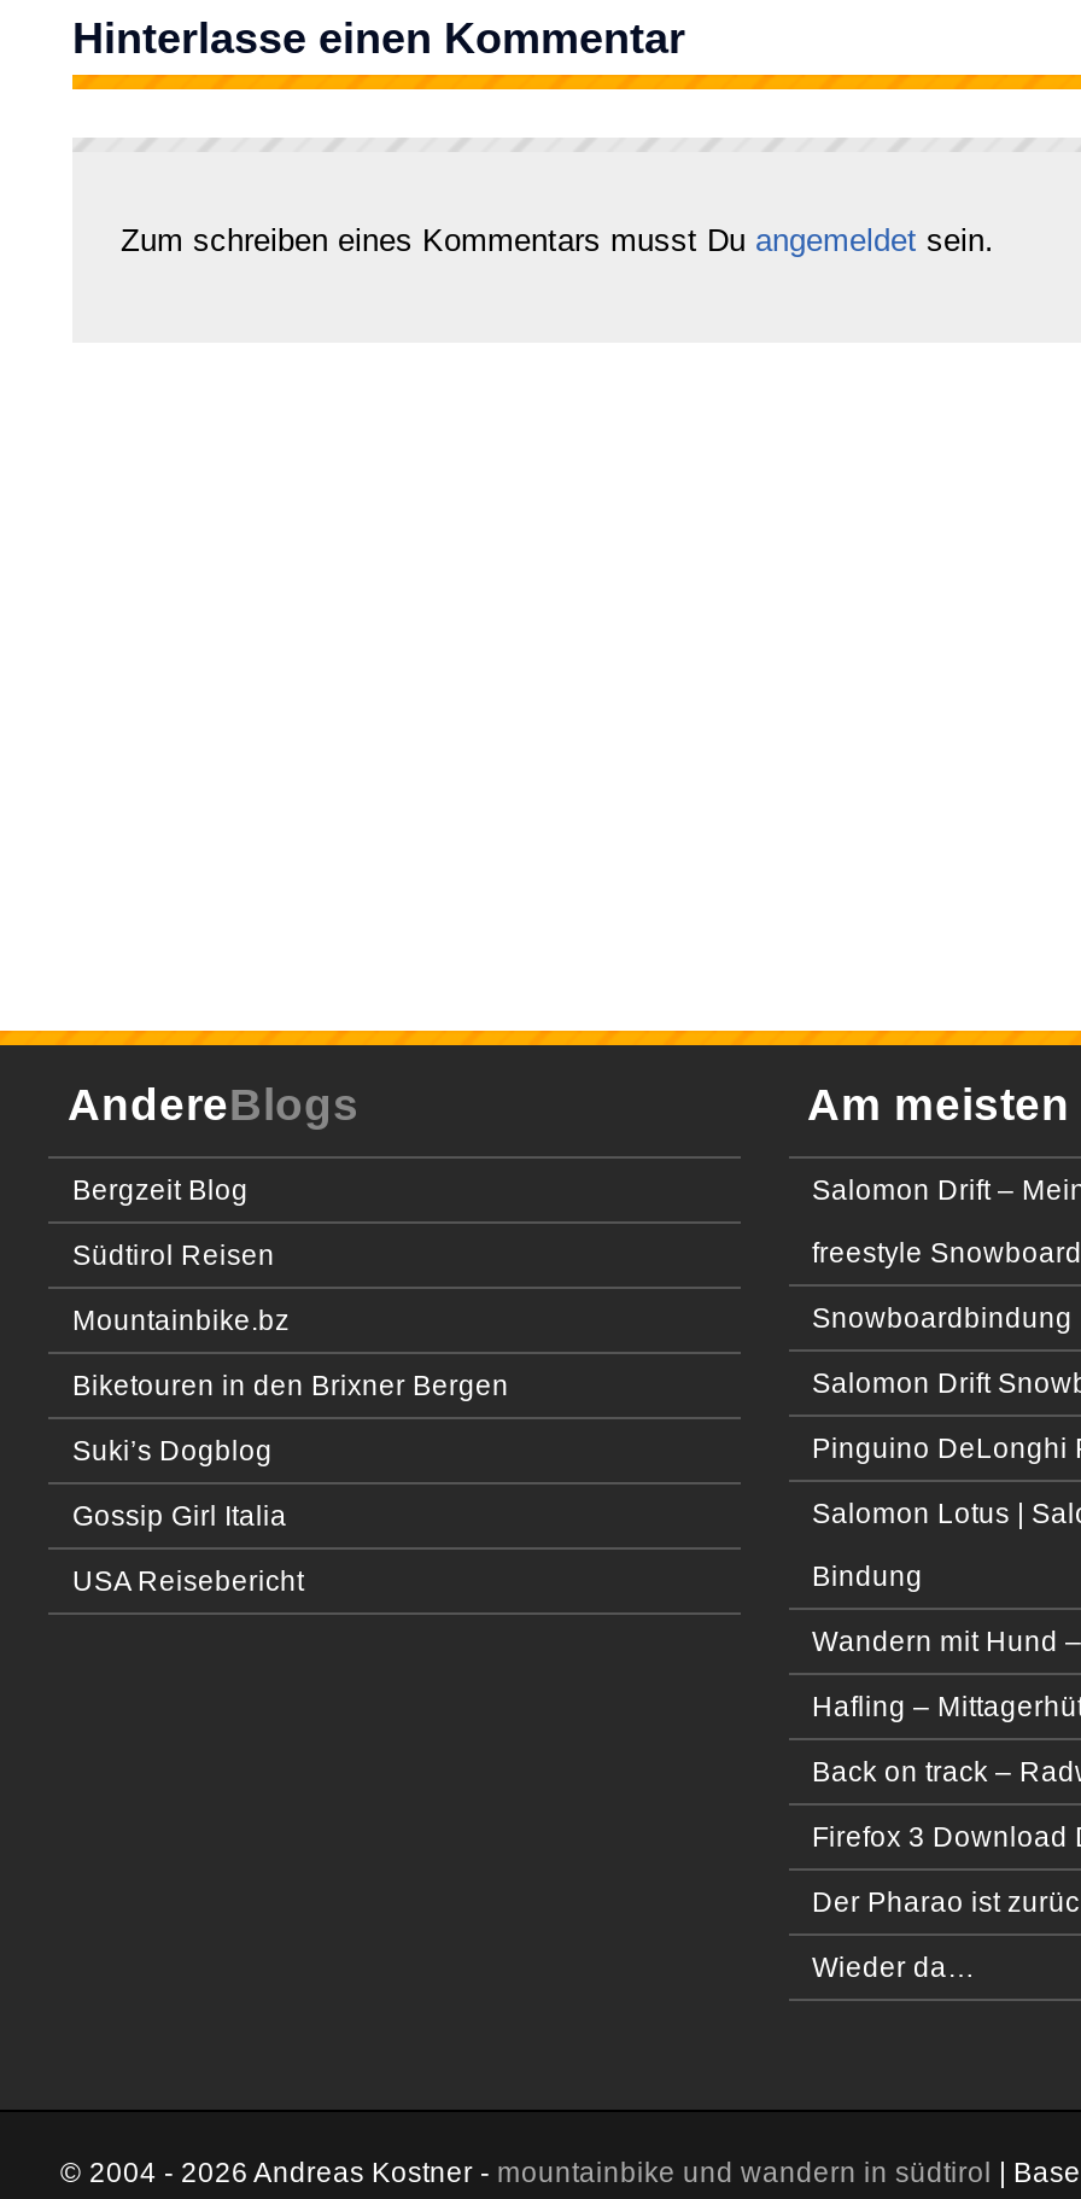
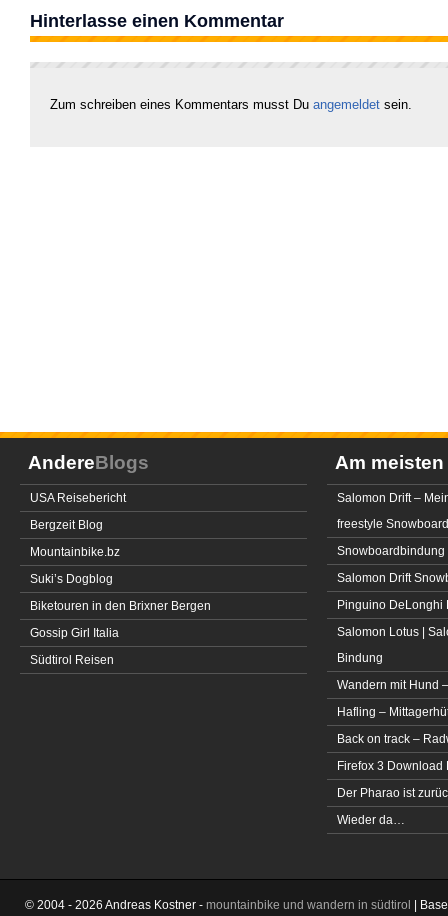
moved down: Bergzeit Blog | Mountainbike.bz | Suki’s Dogblog | Biketouren in den Brixner Bergen | Gossip Girl Italia | Südtirol Reisen

moved up: USA Reisebericht
